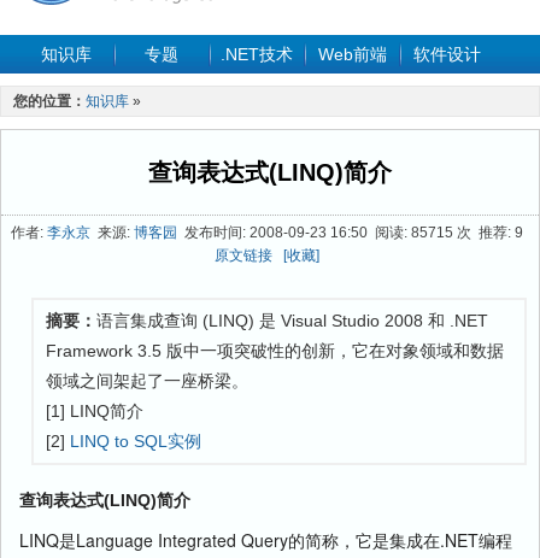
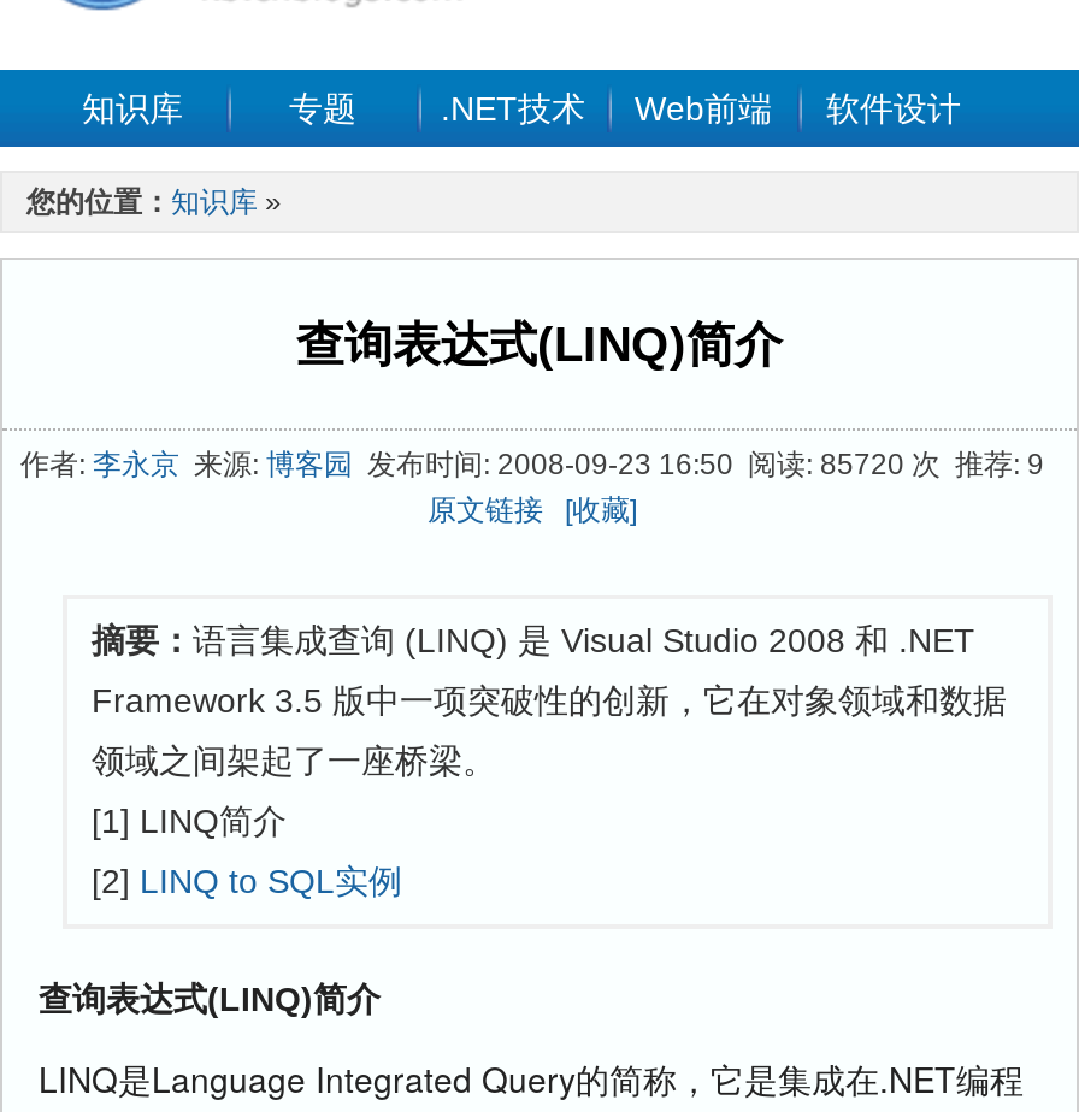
- 作者:李永京来源:博客园发布时间: 2008-09-23 16:50 阅读: 85715 次 推荐: 9
+ 作者:李永京来源:博客园发布时间: 2008-09-23 16:50 阅读: 85720 次 推荐: 9
